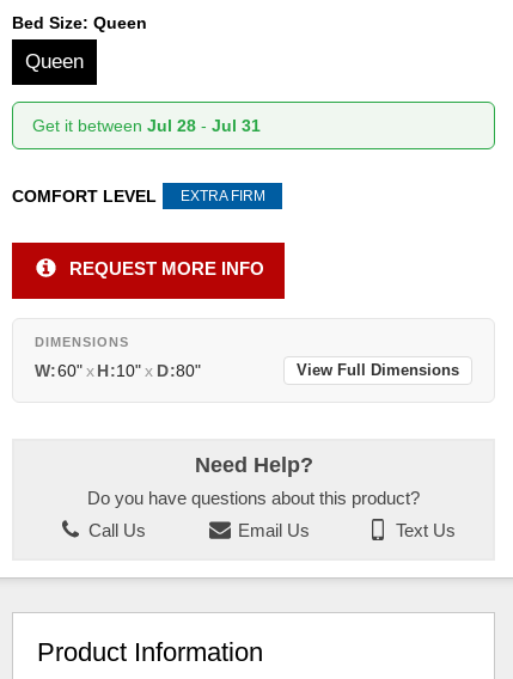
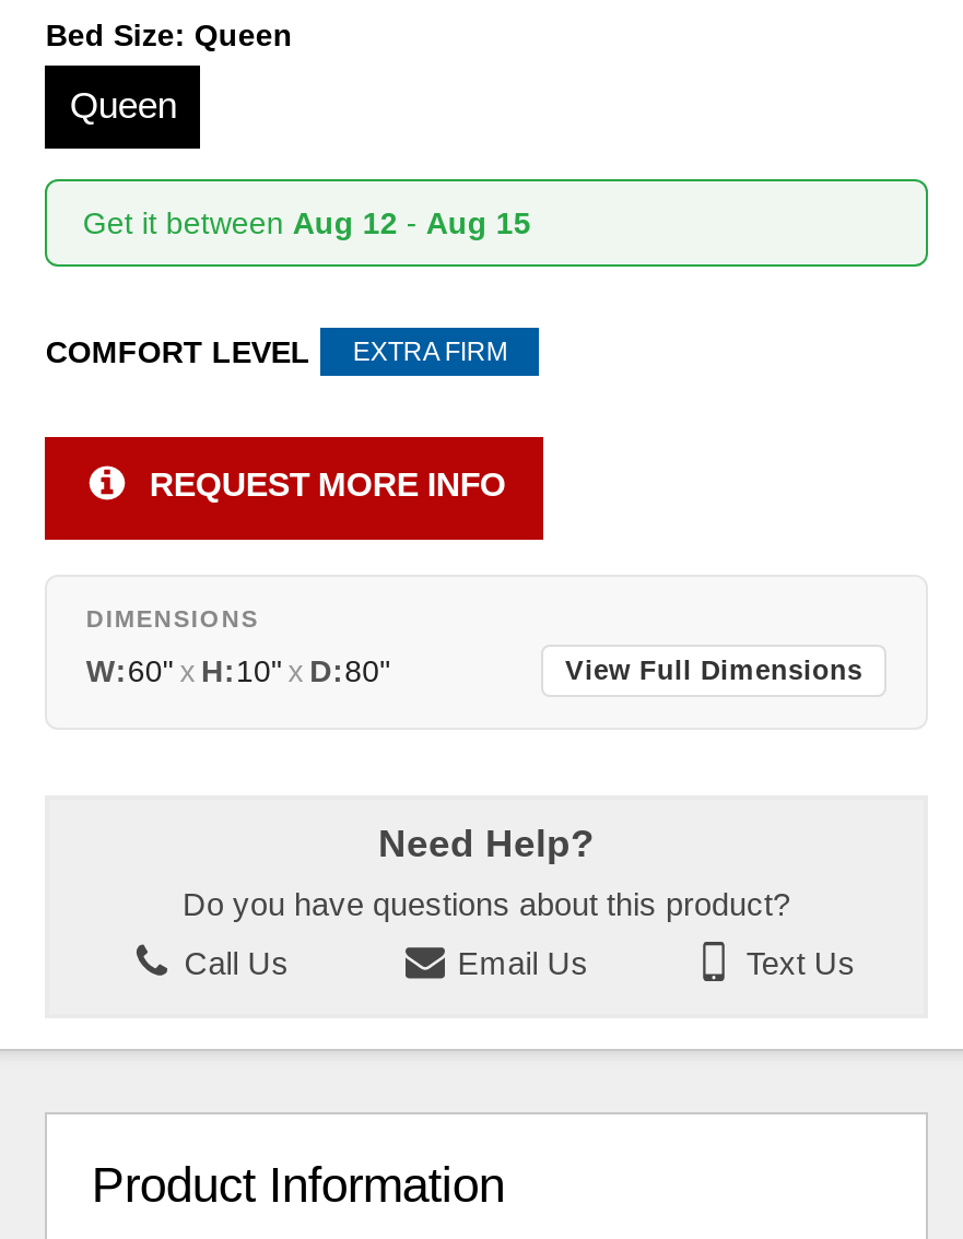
- Get it between Jul 28 - Jul 31
+ Get it between Aug 12 - Aug 15
